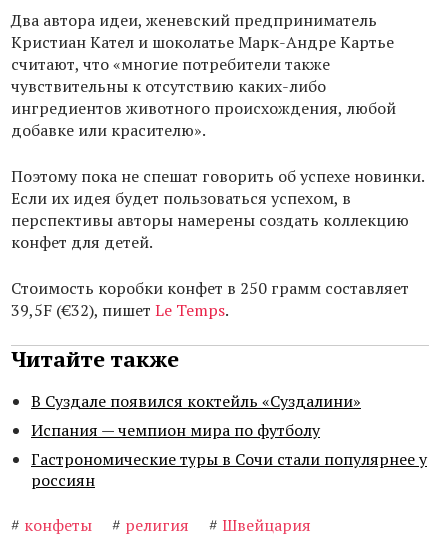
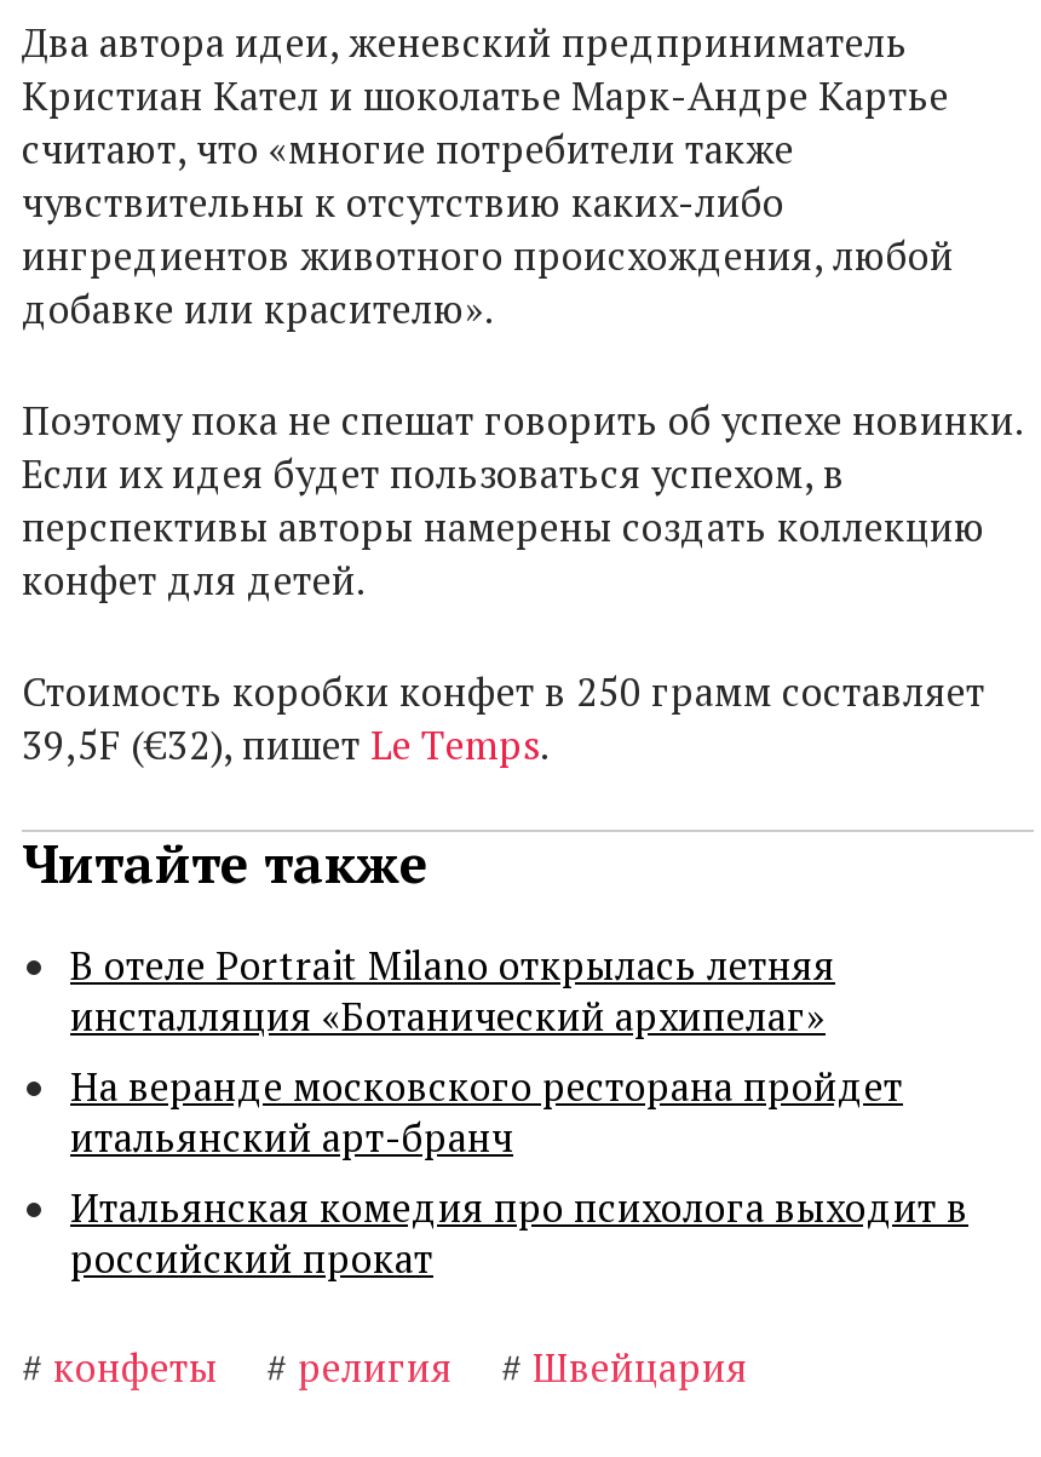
- В Суздале появился коктейль «Суздалини»
- Испания — чемпион мира по футболу
- Гастрономические туры в Сочи стали популярнее у
- россиян
+ В отеле Portrait Milano открылась летняя
+ инсталляция «Ботанический архипелаг»
+ На веранде московского ресторана пройдет
+ итальянский арт-бранч
+ Итальянская комедия про психолога выходит в
+ российский прокат
